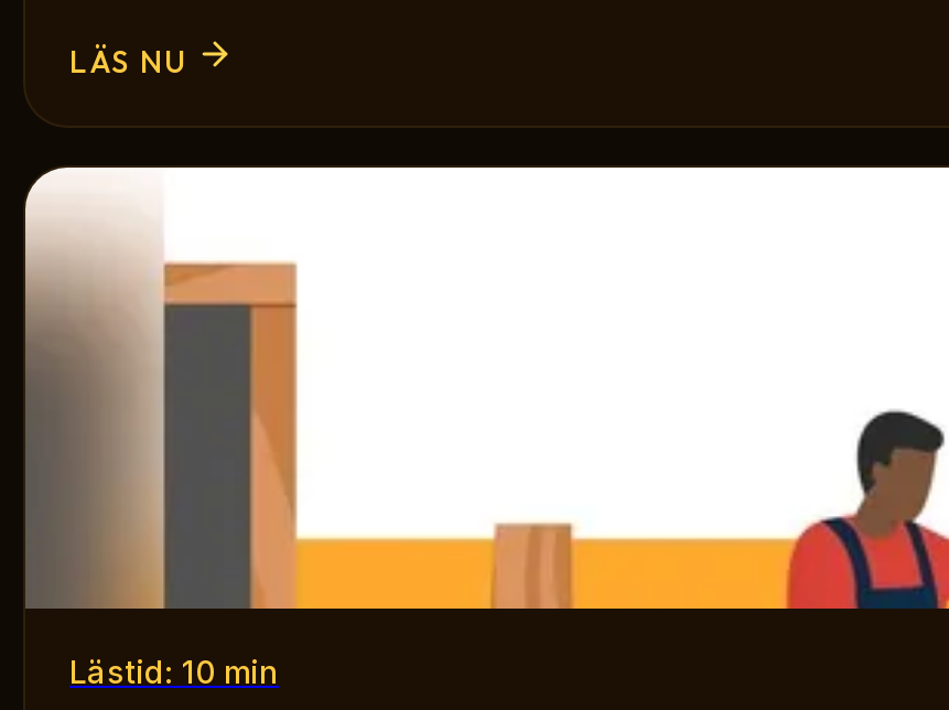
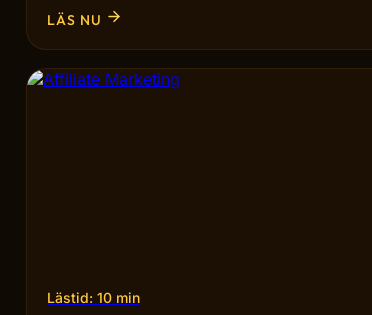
- [image]
